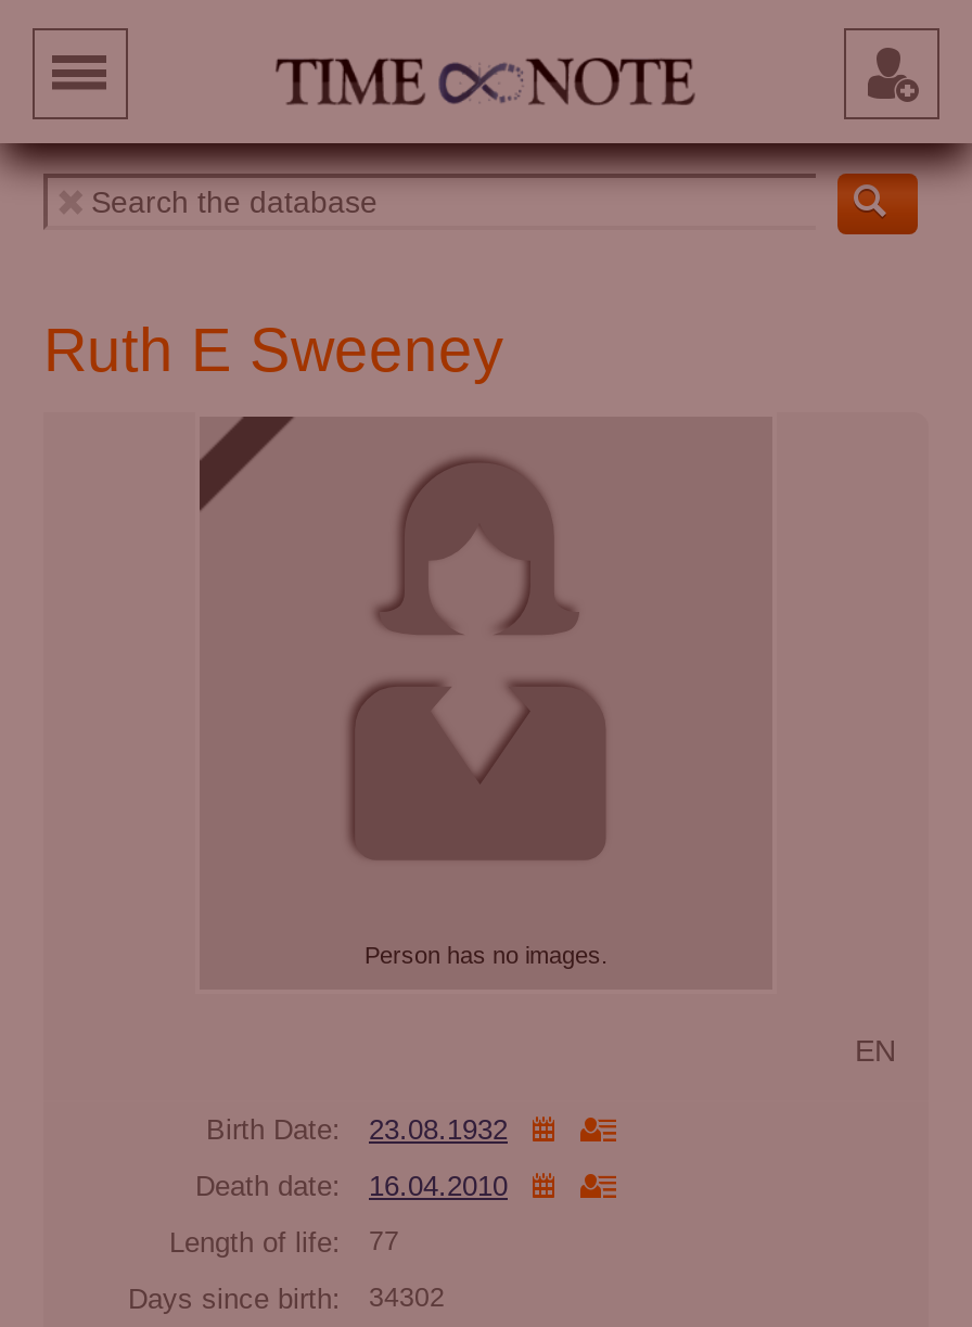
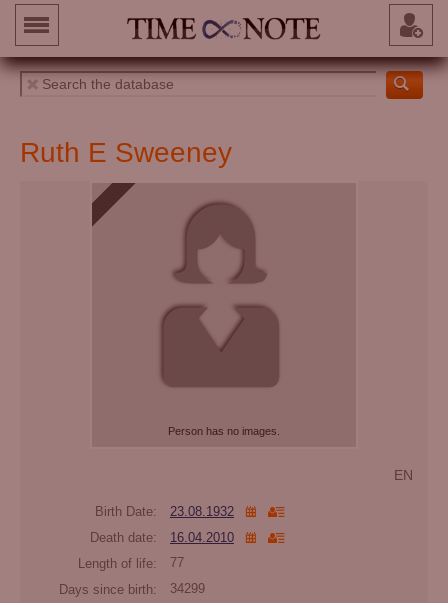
- Days since birth: 34302
+ Days since birth: 34299
